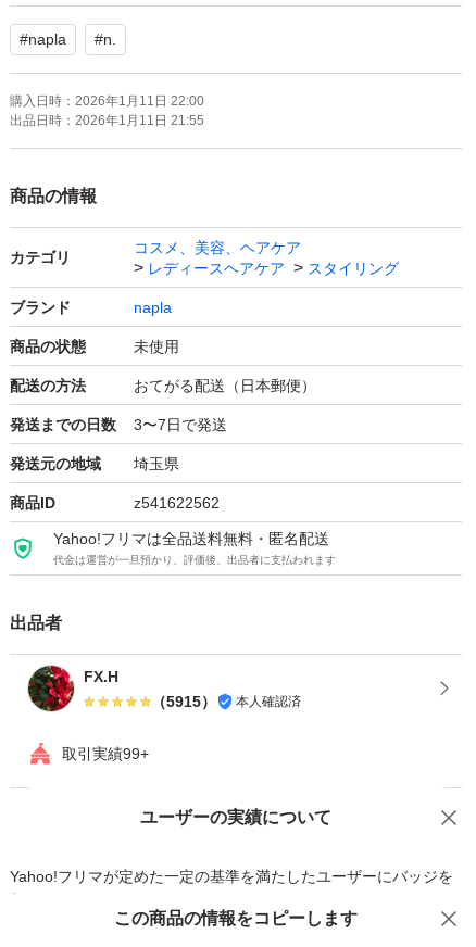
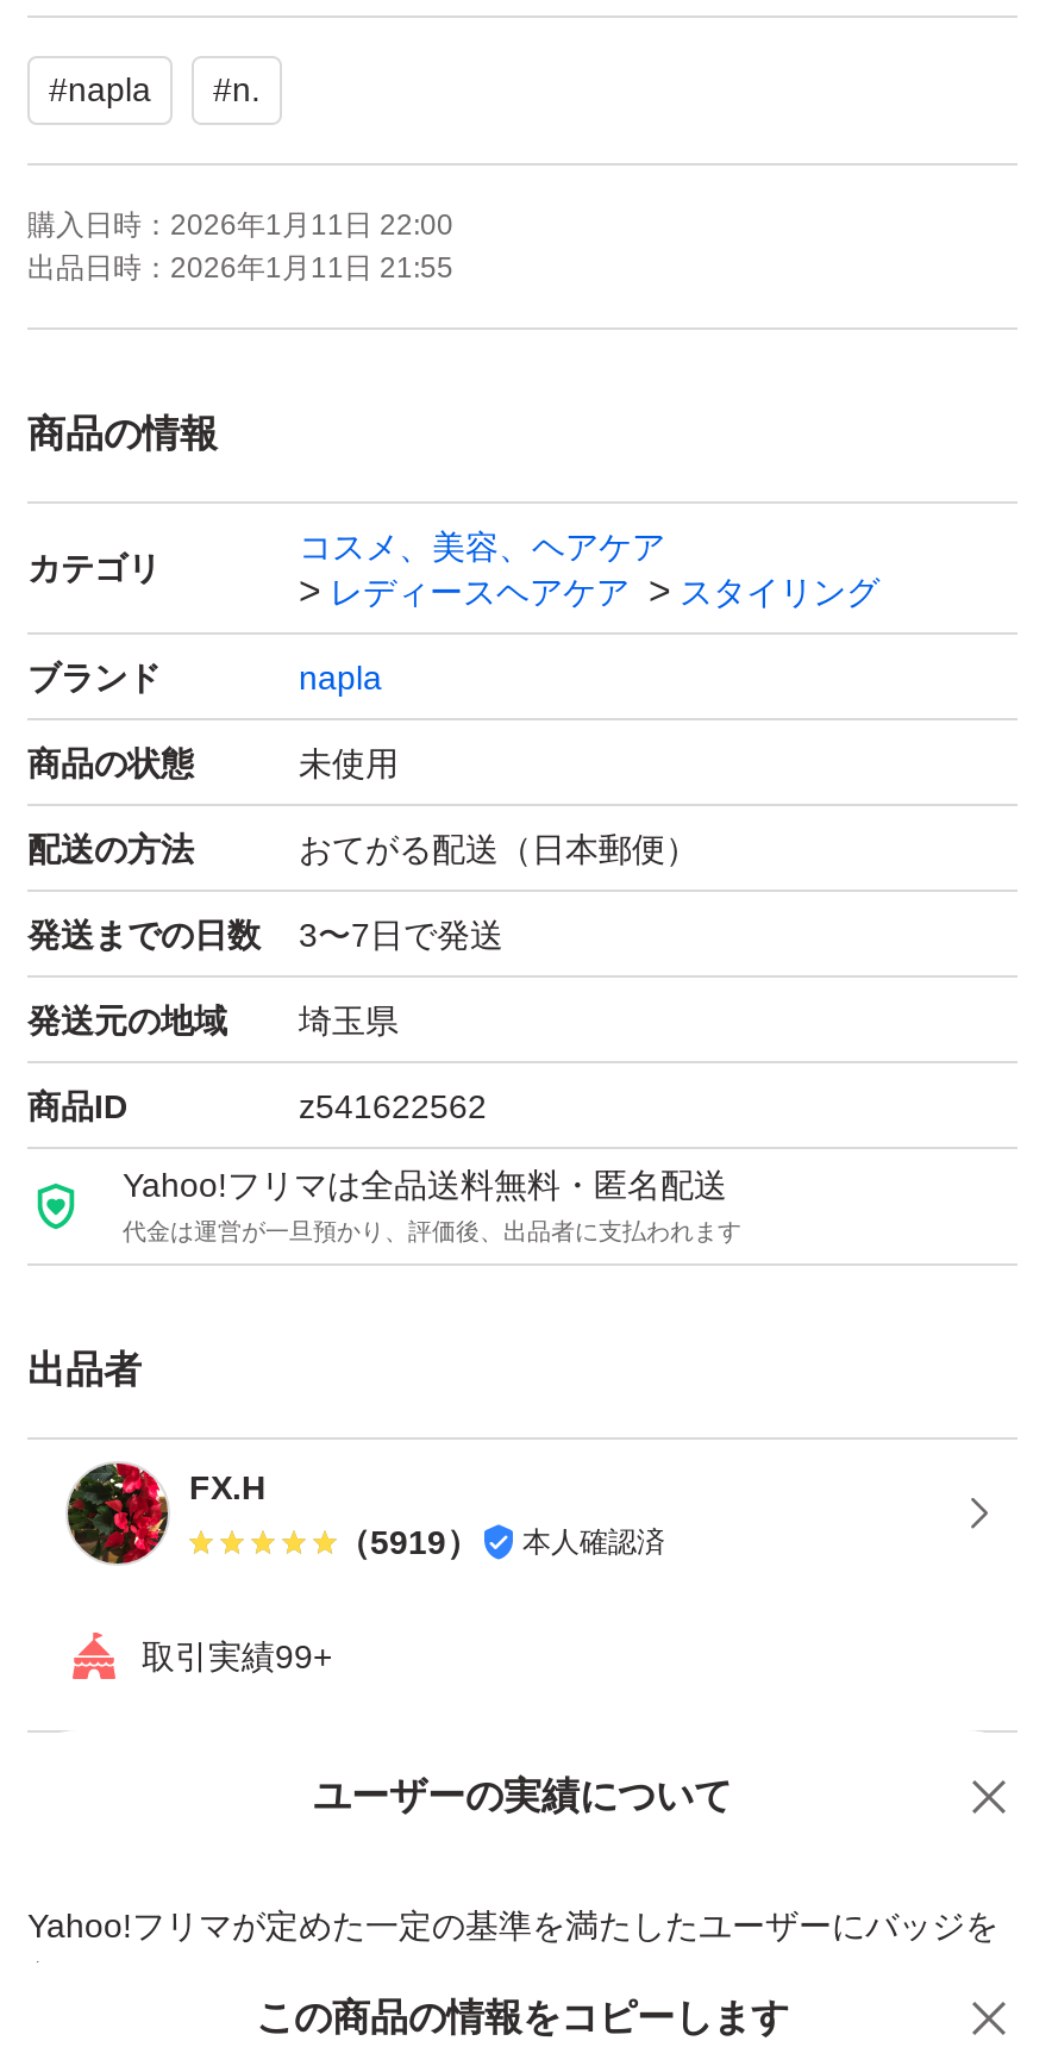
- （5915） 本人確認済
+ （5919） 本人確認済
